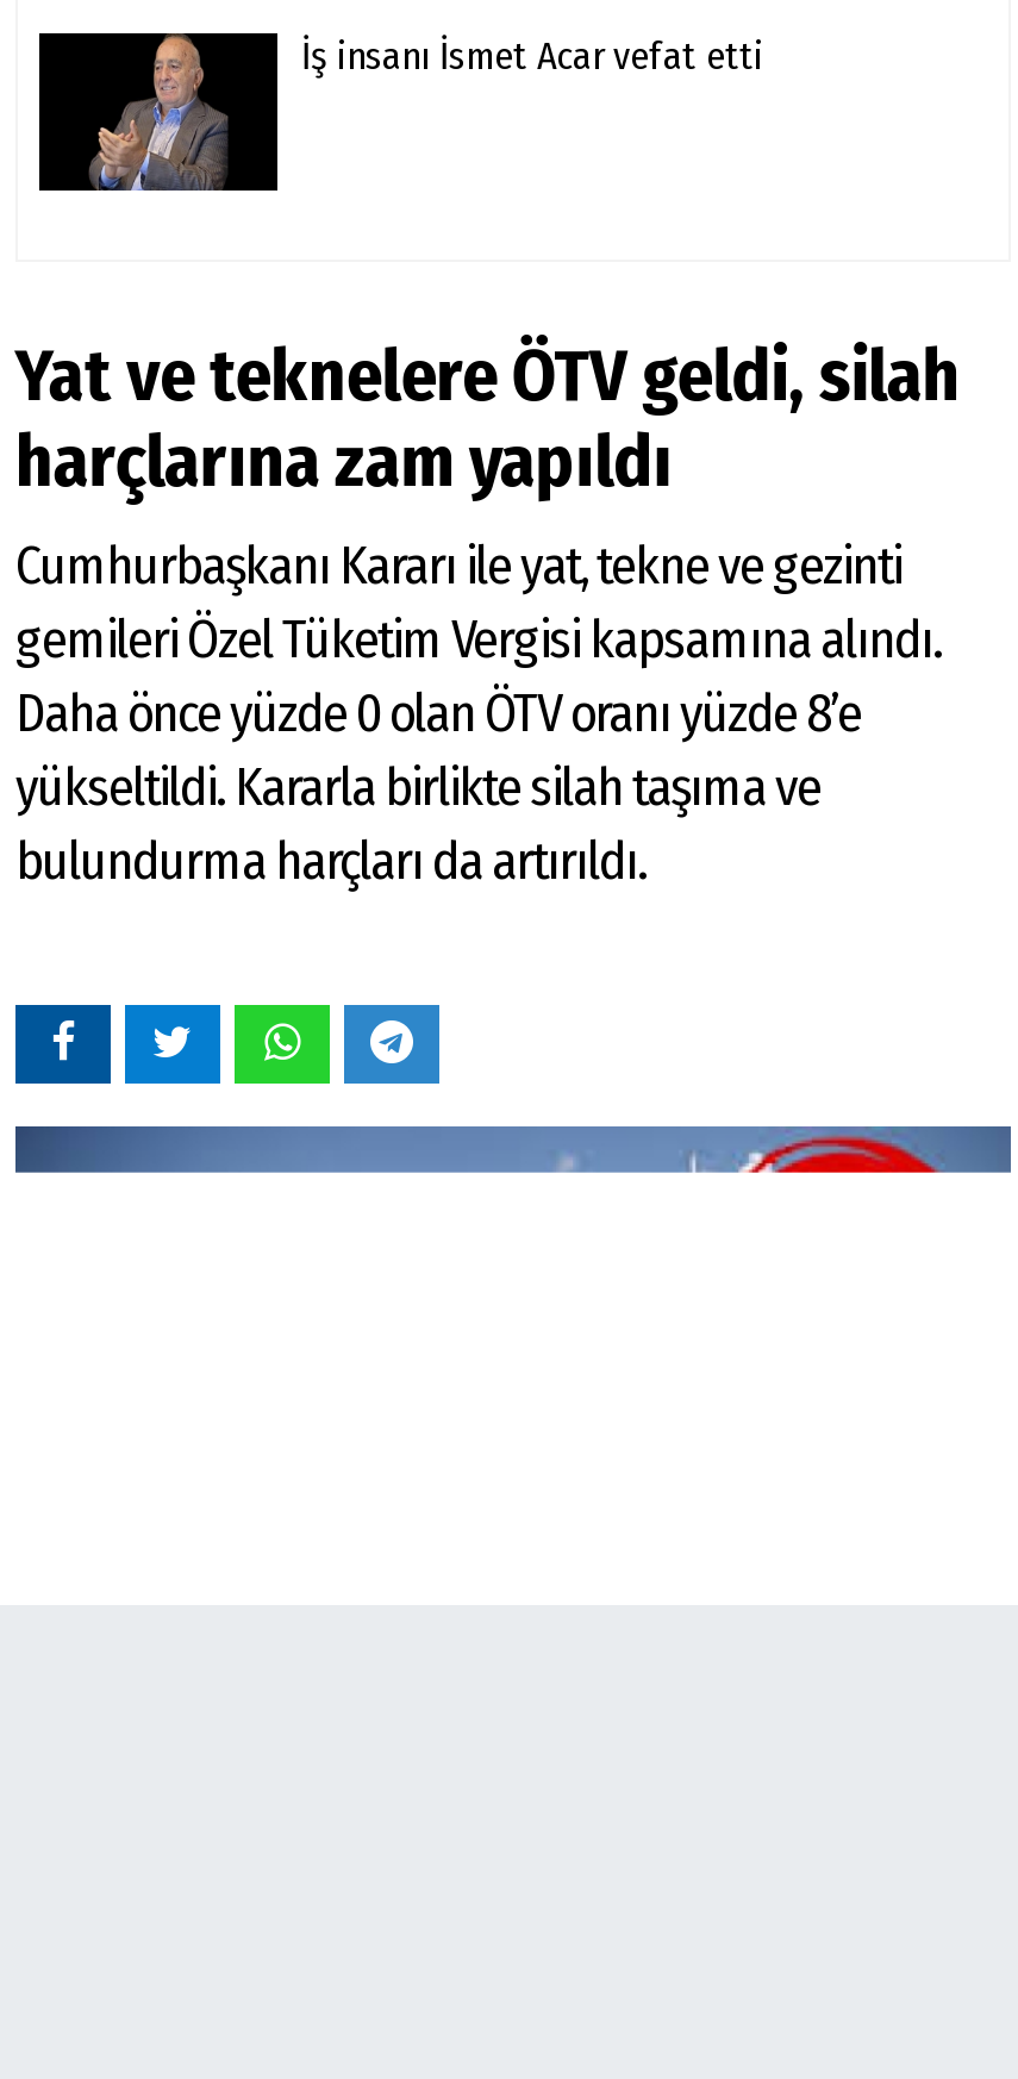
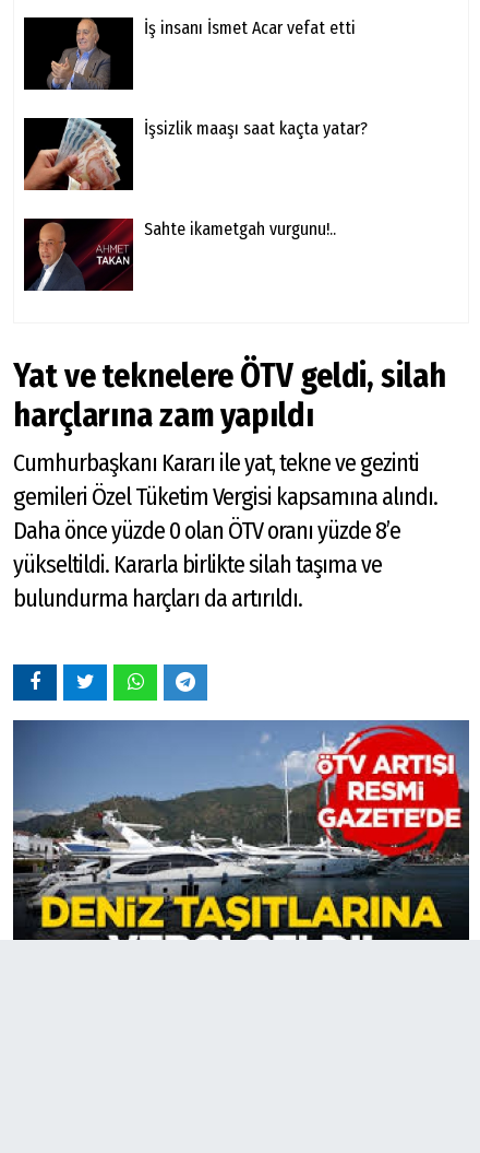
+ [image]
+ İşsizlik maaşı saat kaçta yatar?

+ [image]
+ Sahte ikametgah vurgunu!..

+ [image]
